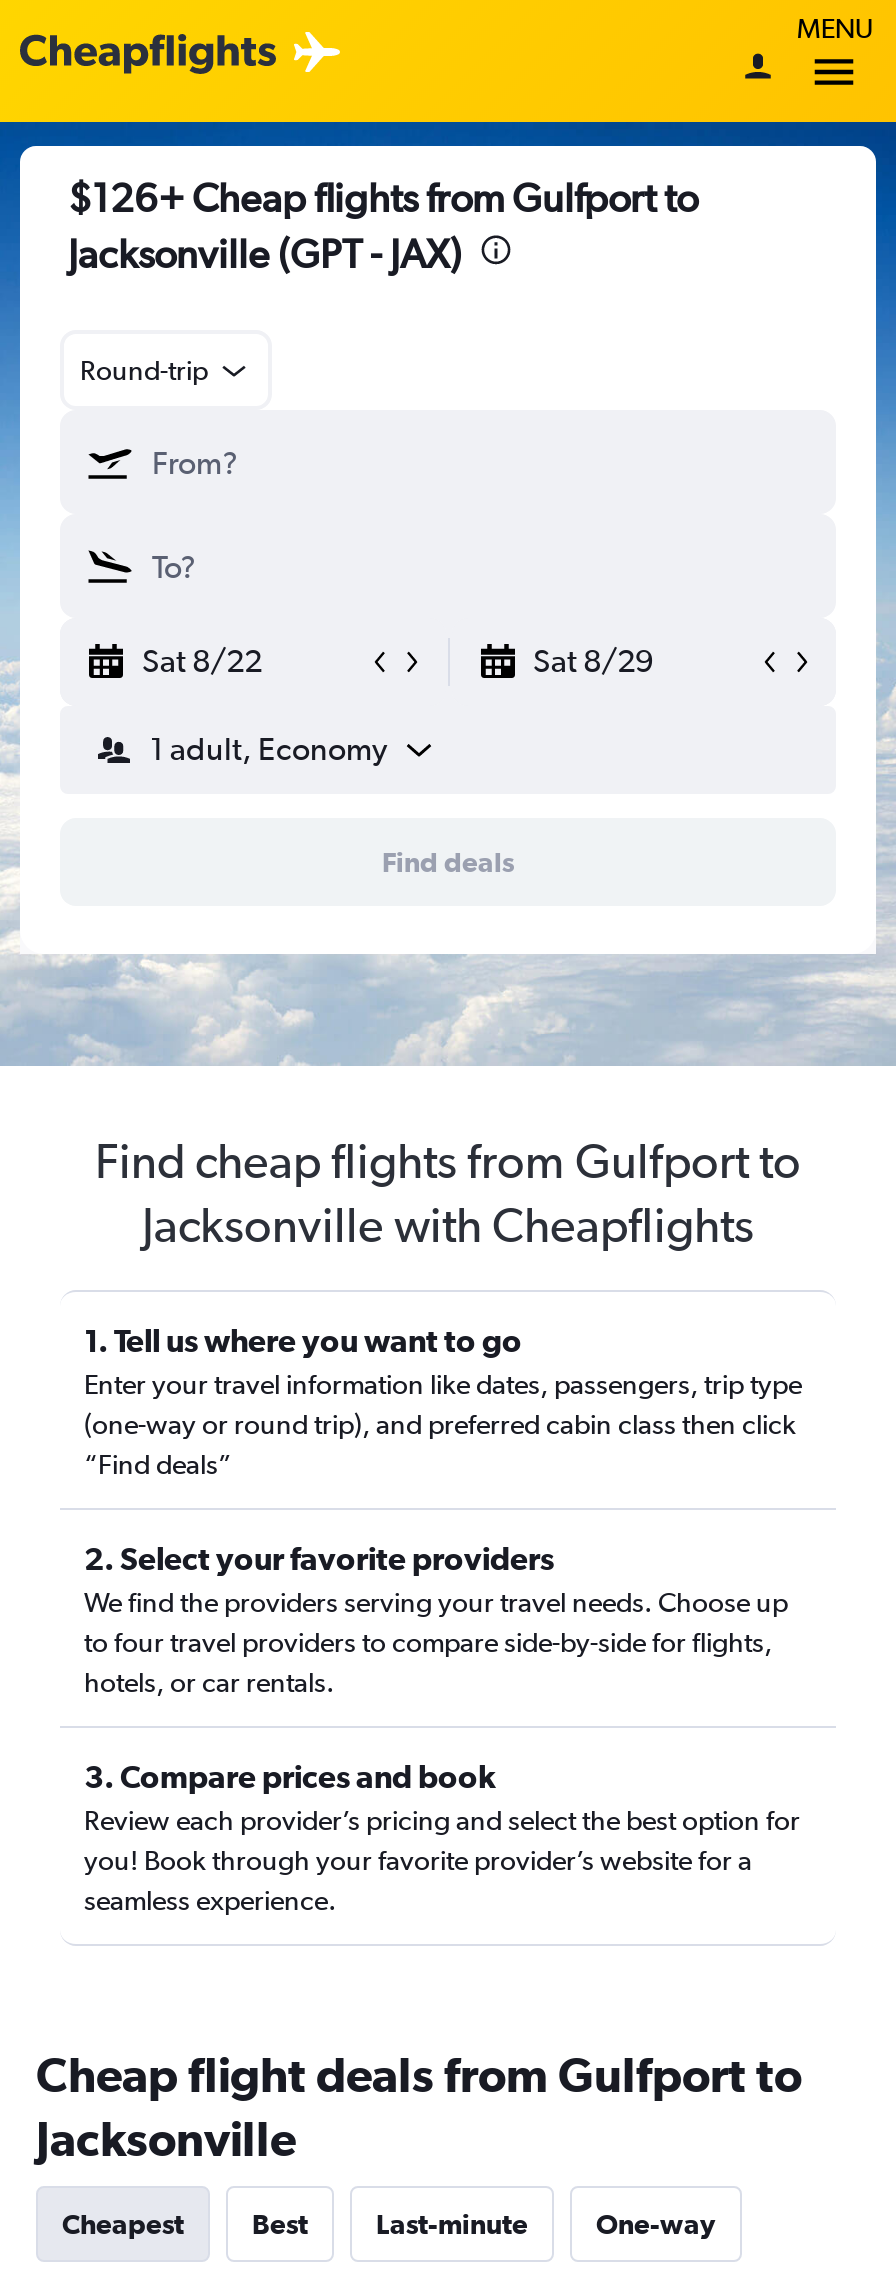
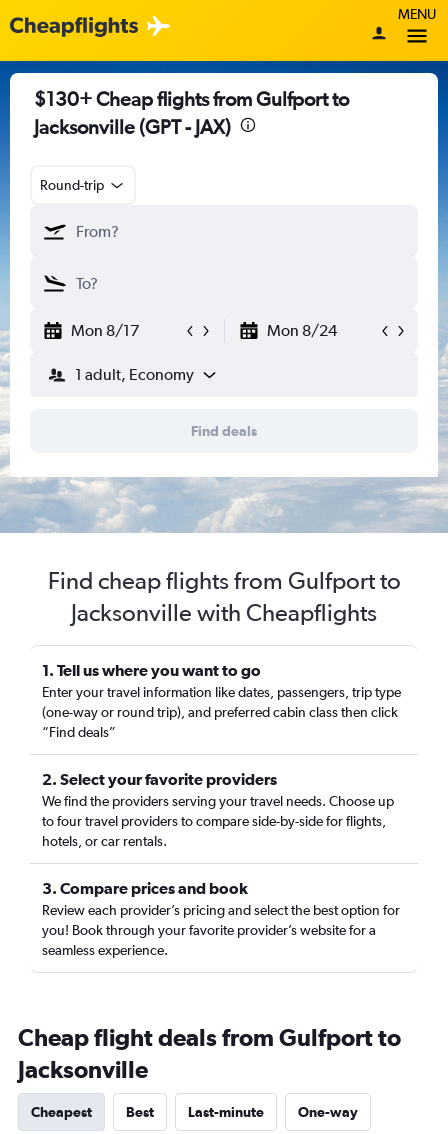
- $126+ Cheap flights from Gulfport to
+ $130+ Cheap flights from Gulfport to

- Sat 8/22
- Sat 8/29
+ Mon 8/17
+ Mon 8/24
